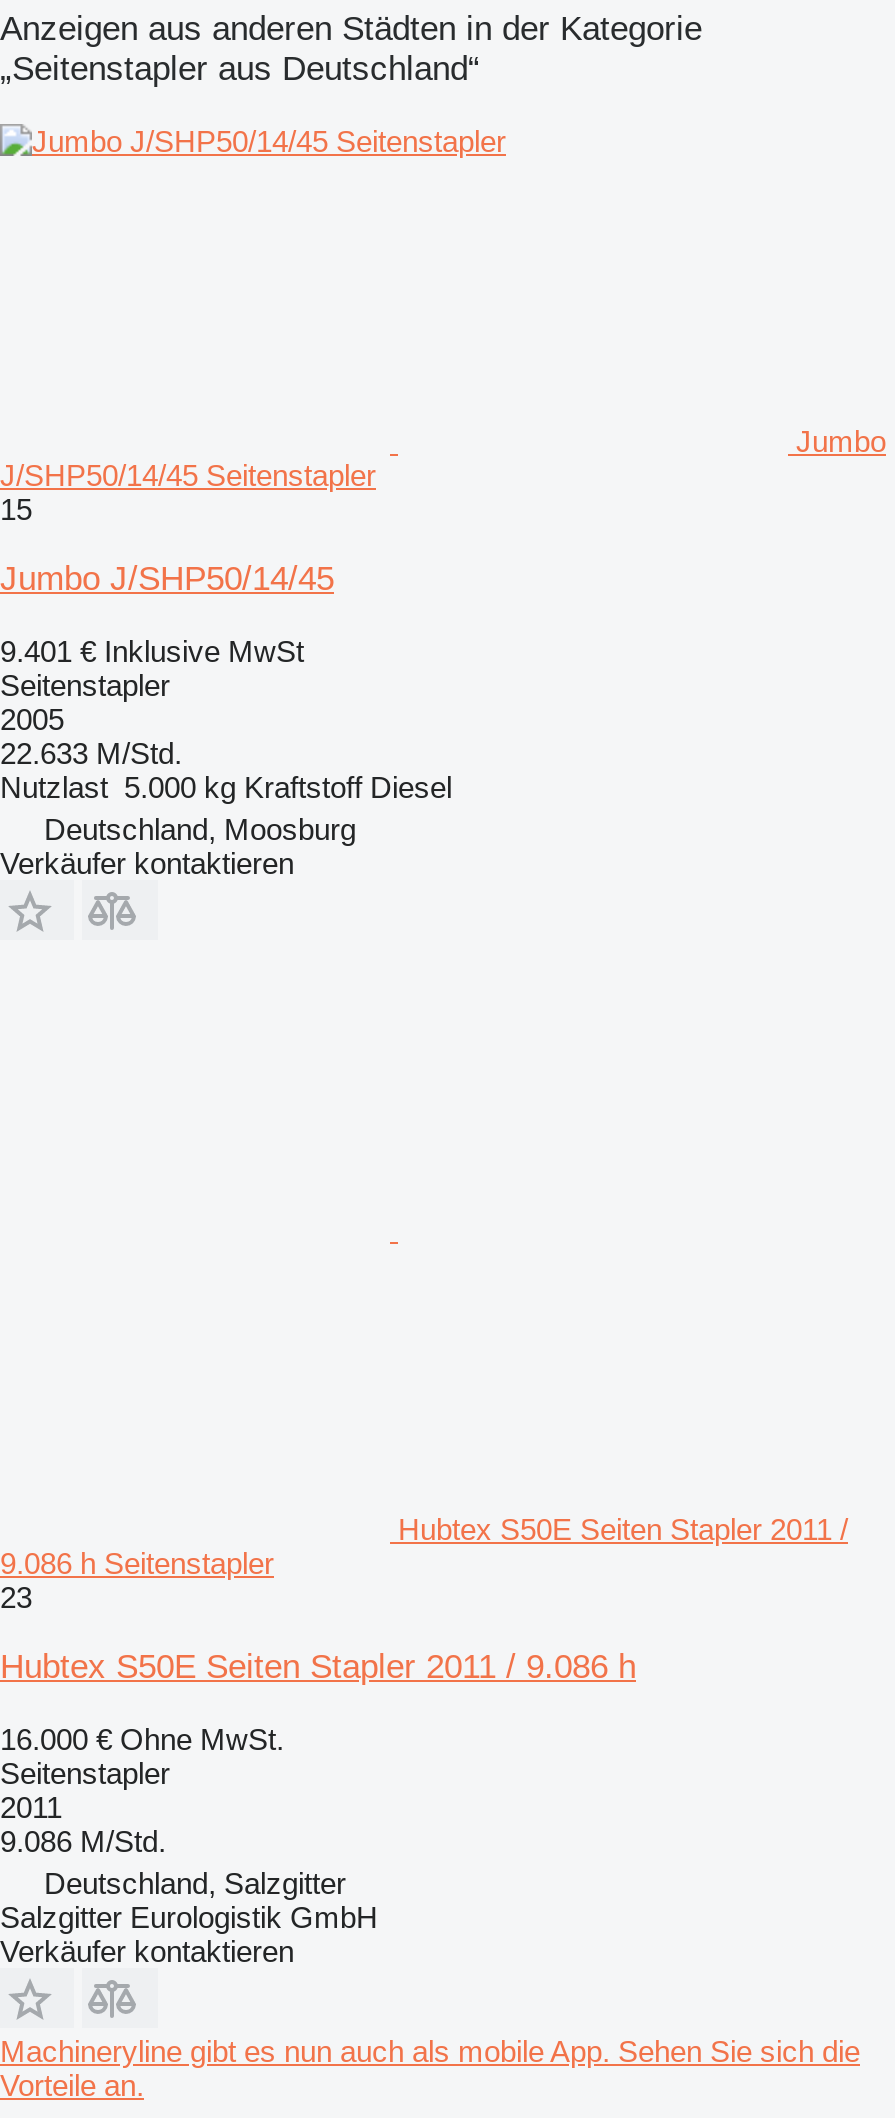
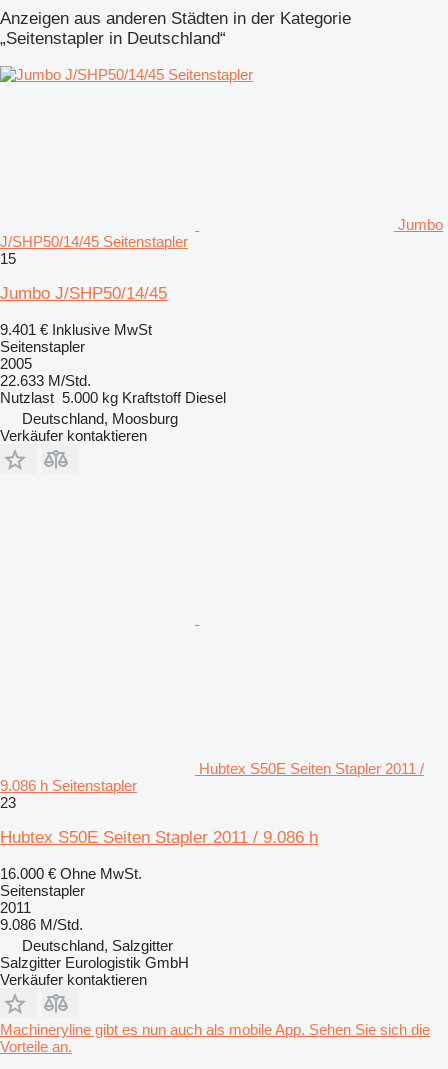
- „Seitenstapler aus Deutschland“
+ „Seitenstapler in Deutschland“
